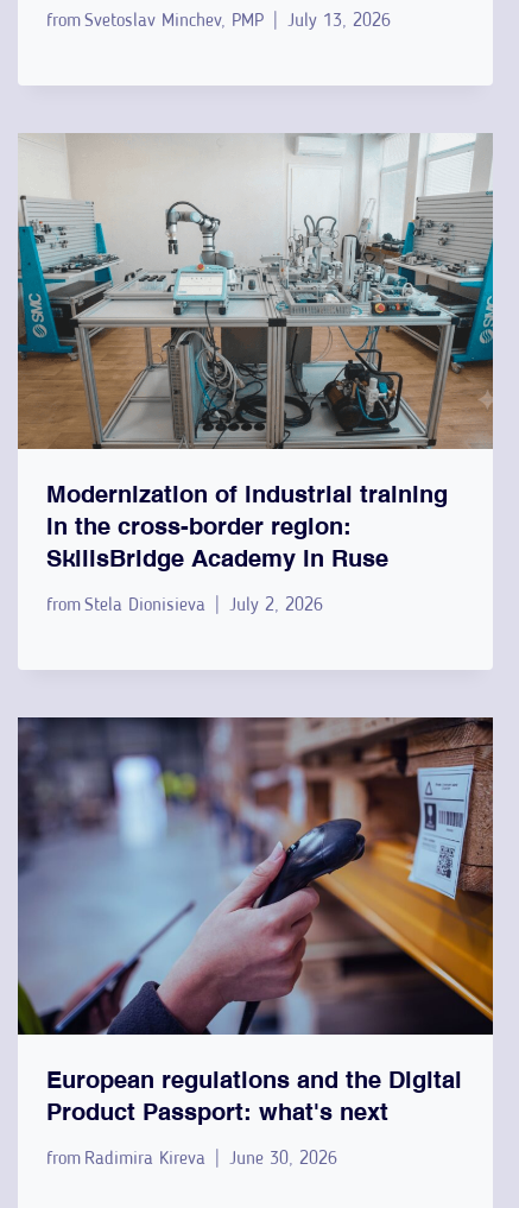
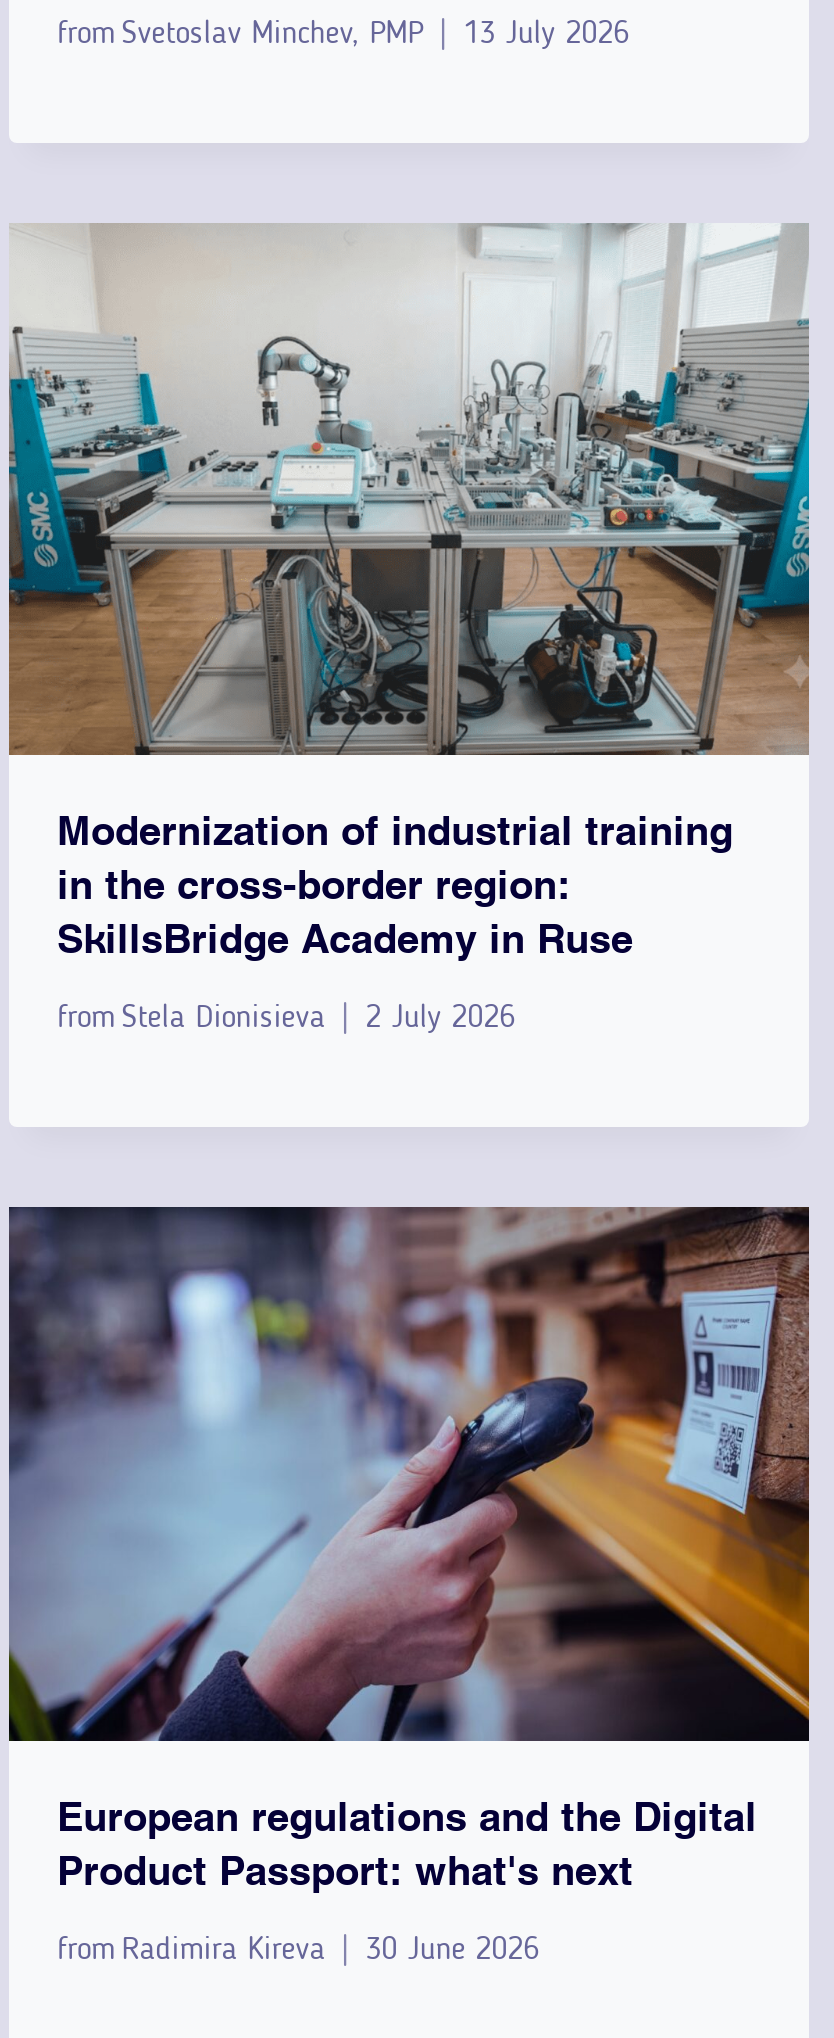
- from Svetoslav Minchev, PMP July 13, 2026
+ from Svetoslav Minchev, PMP 13 July 2026

- from Stela Dionisieva July 2, 2026
+ from Stela Dionisieva 2 July 2026

- from Radimira Kireva June 30, 2026
+ from Radimira Kireva 30 June 2026
